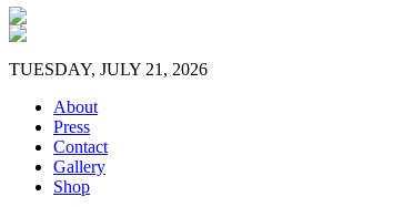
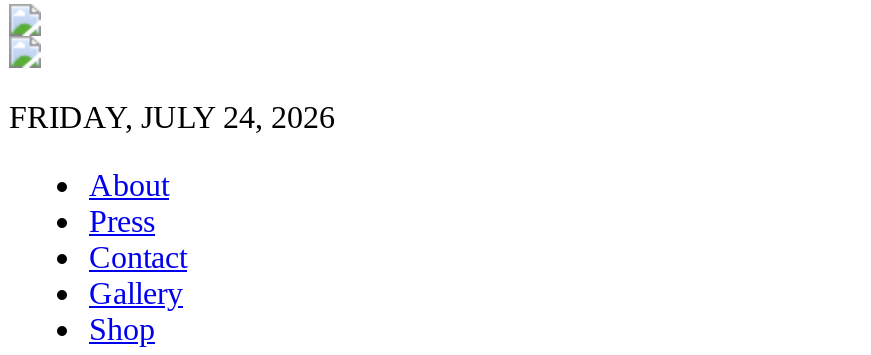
- TUESDAY, JULY 21, 2026
+ FRIDAY, JULY 24, 2026
